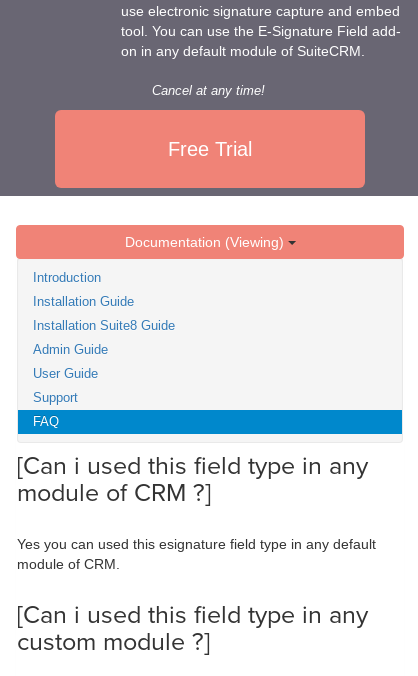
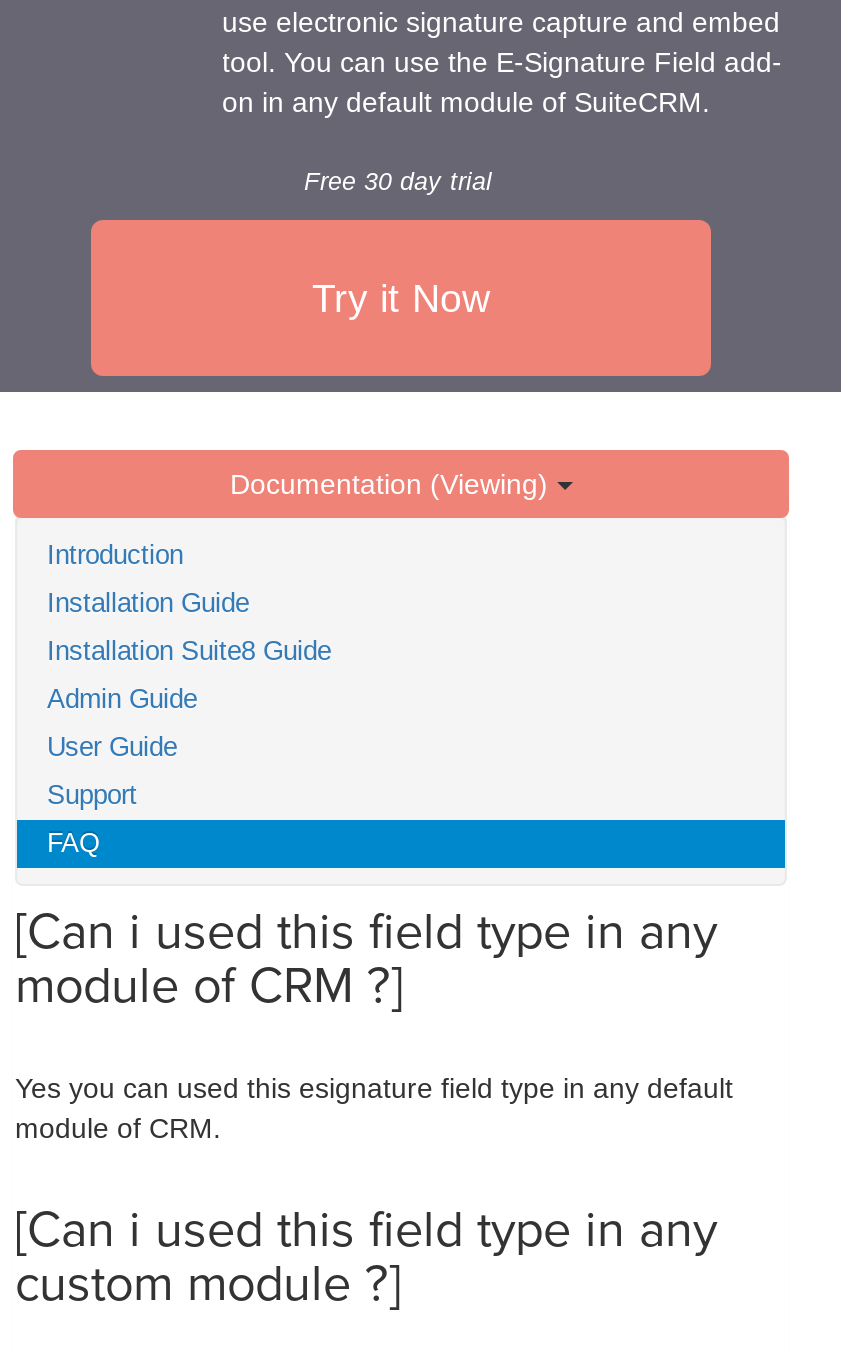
- Cancel at any time!
+ Free 30 day trial

- Free Trial
+ Try it Now
